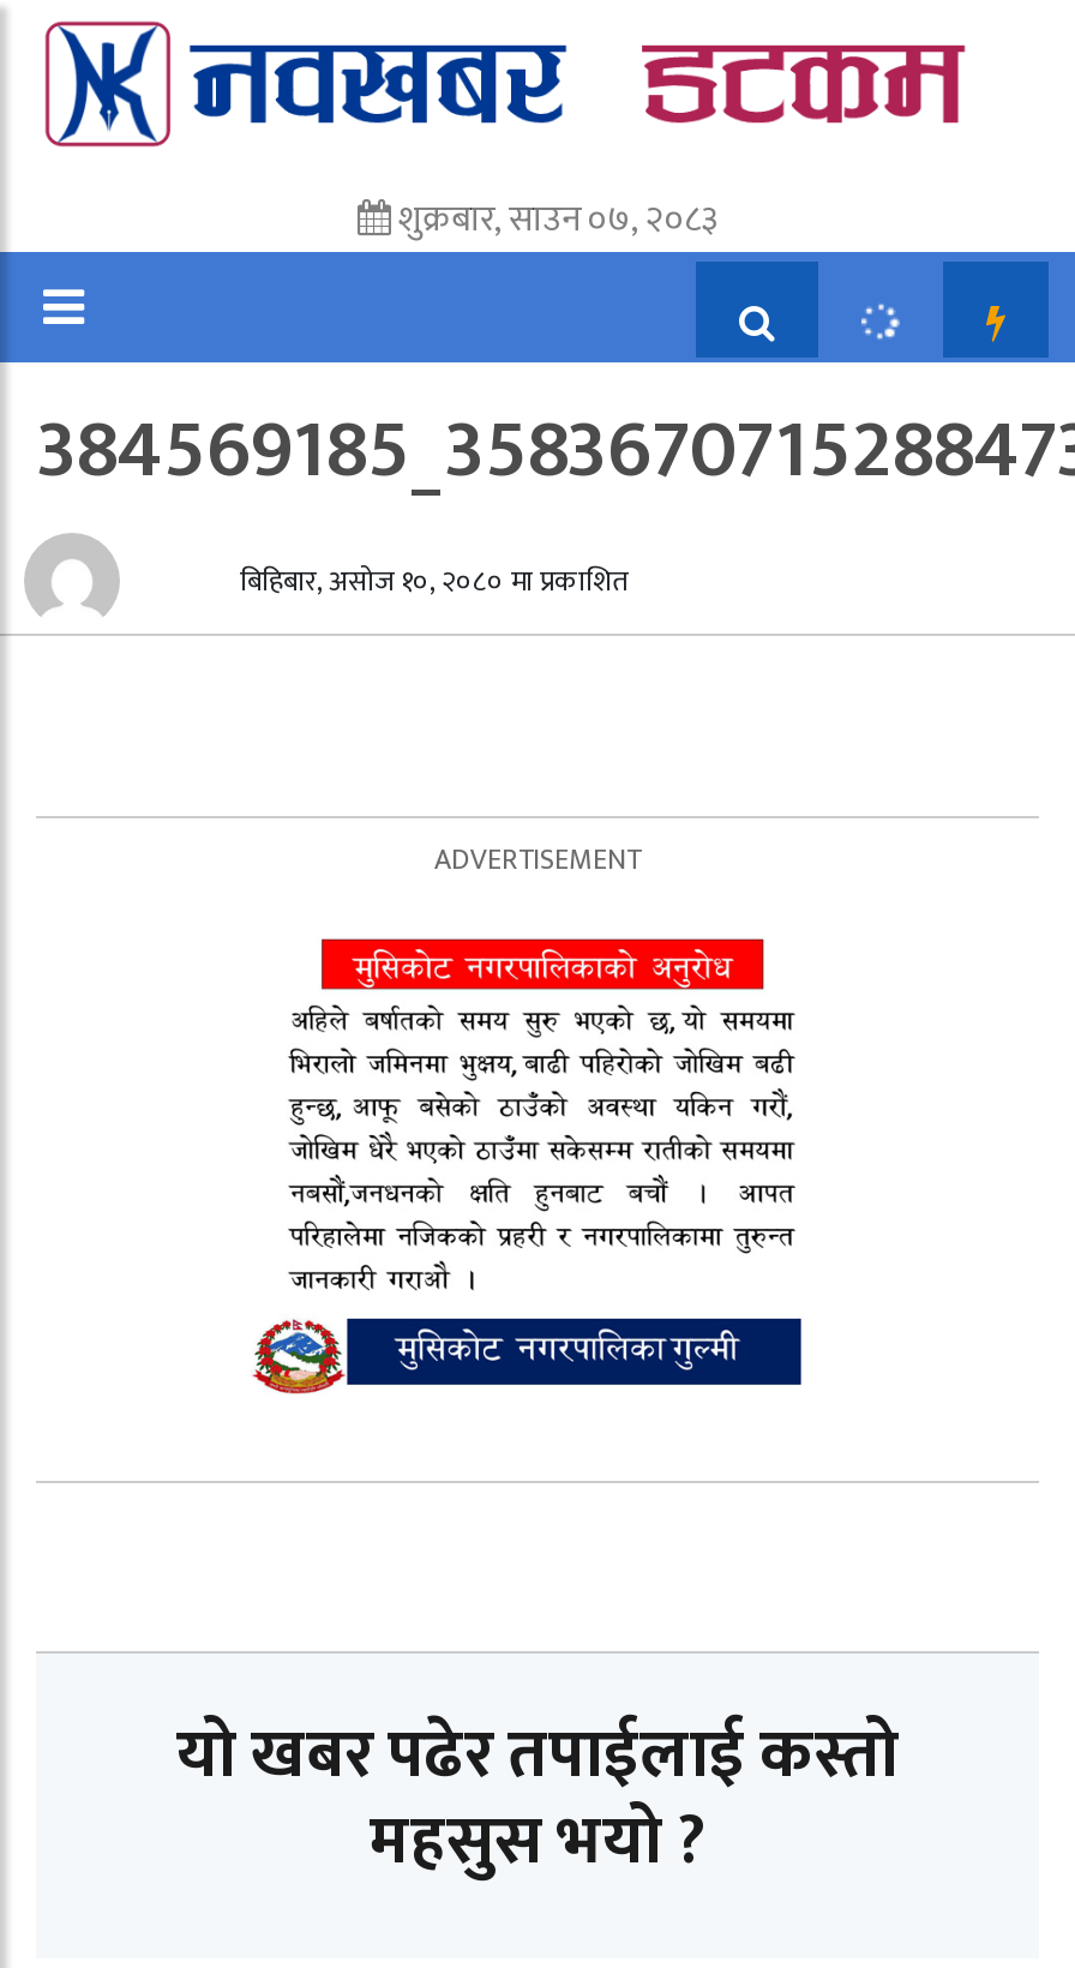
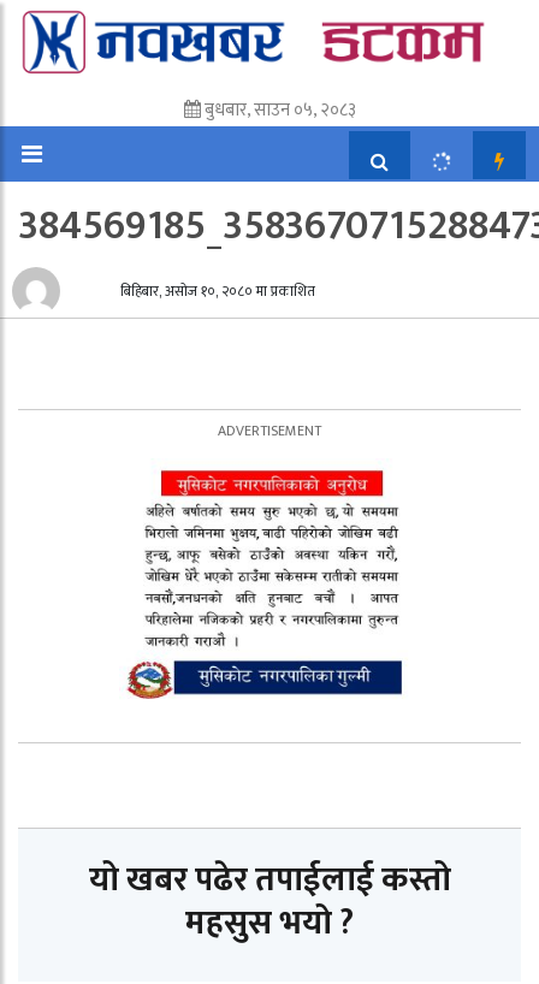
- शुक्रबार, साउन ०७, २०८३
+ बुधबार, साउन ०५, २०८३
